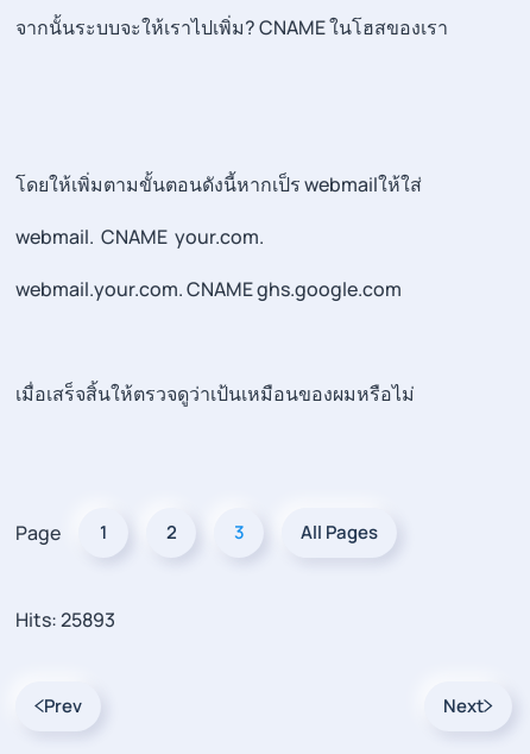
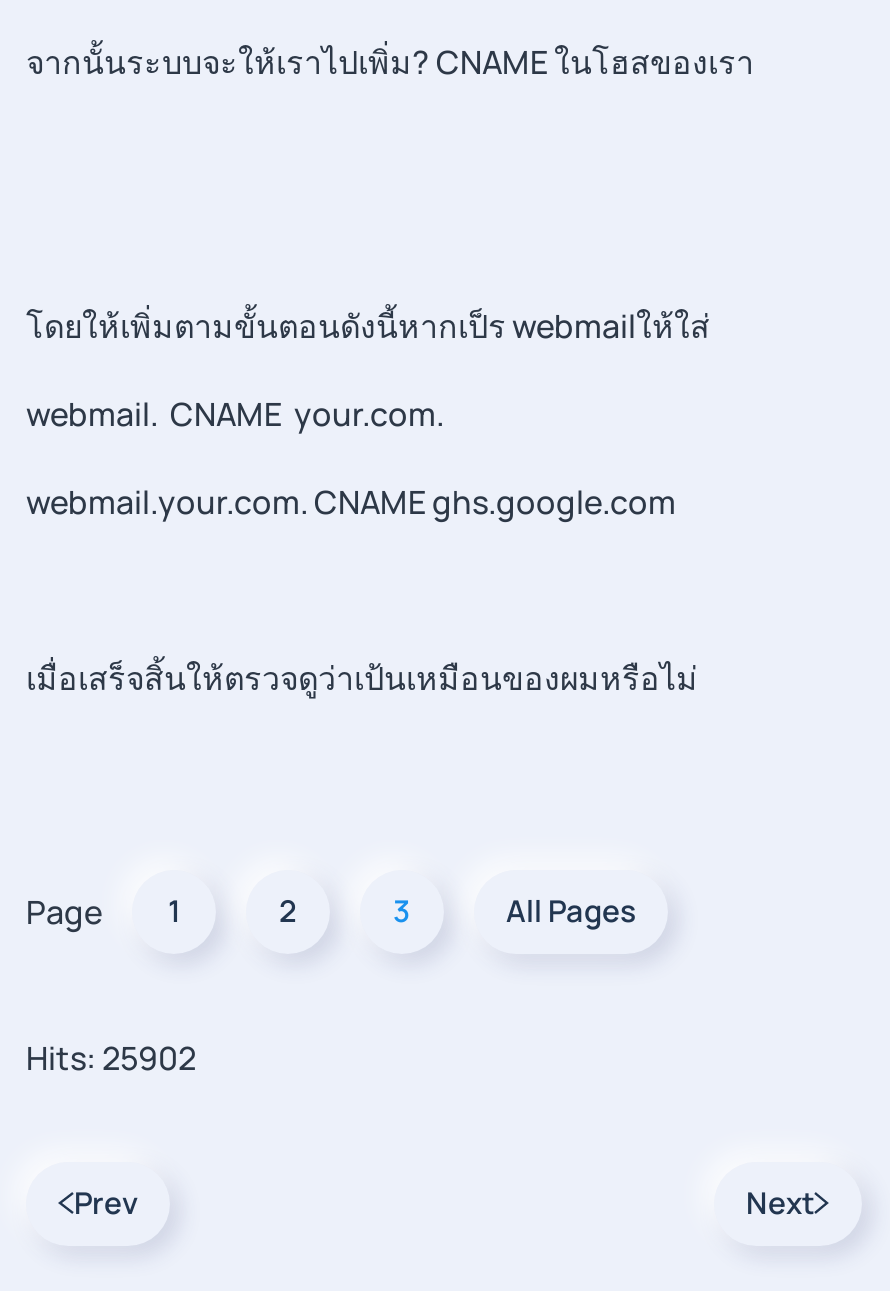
- Hits: 25893
+ Hits: 25902
